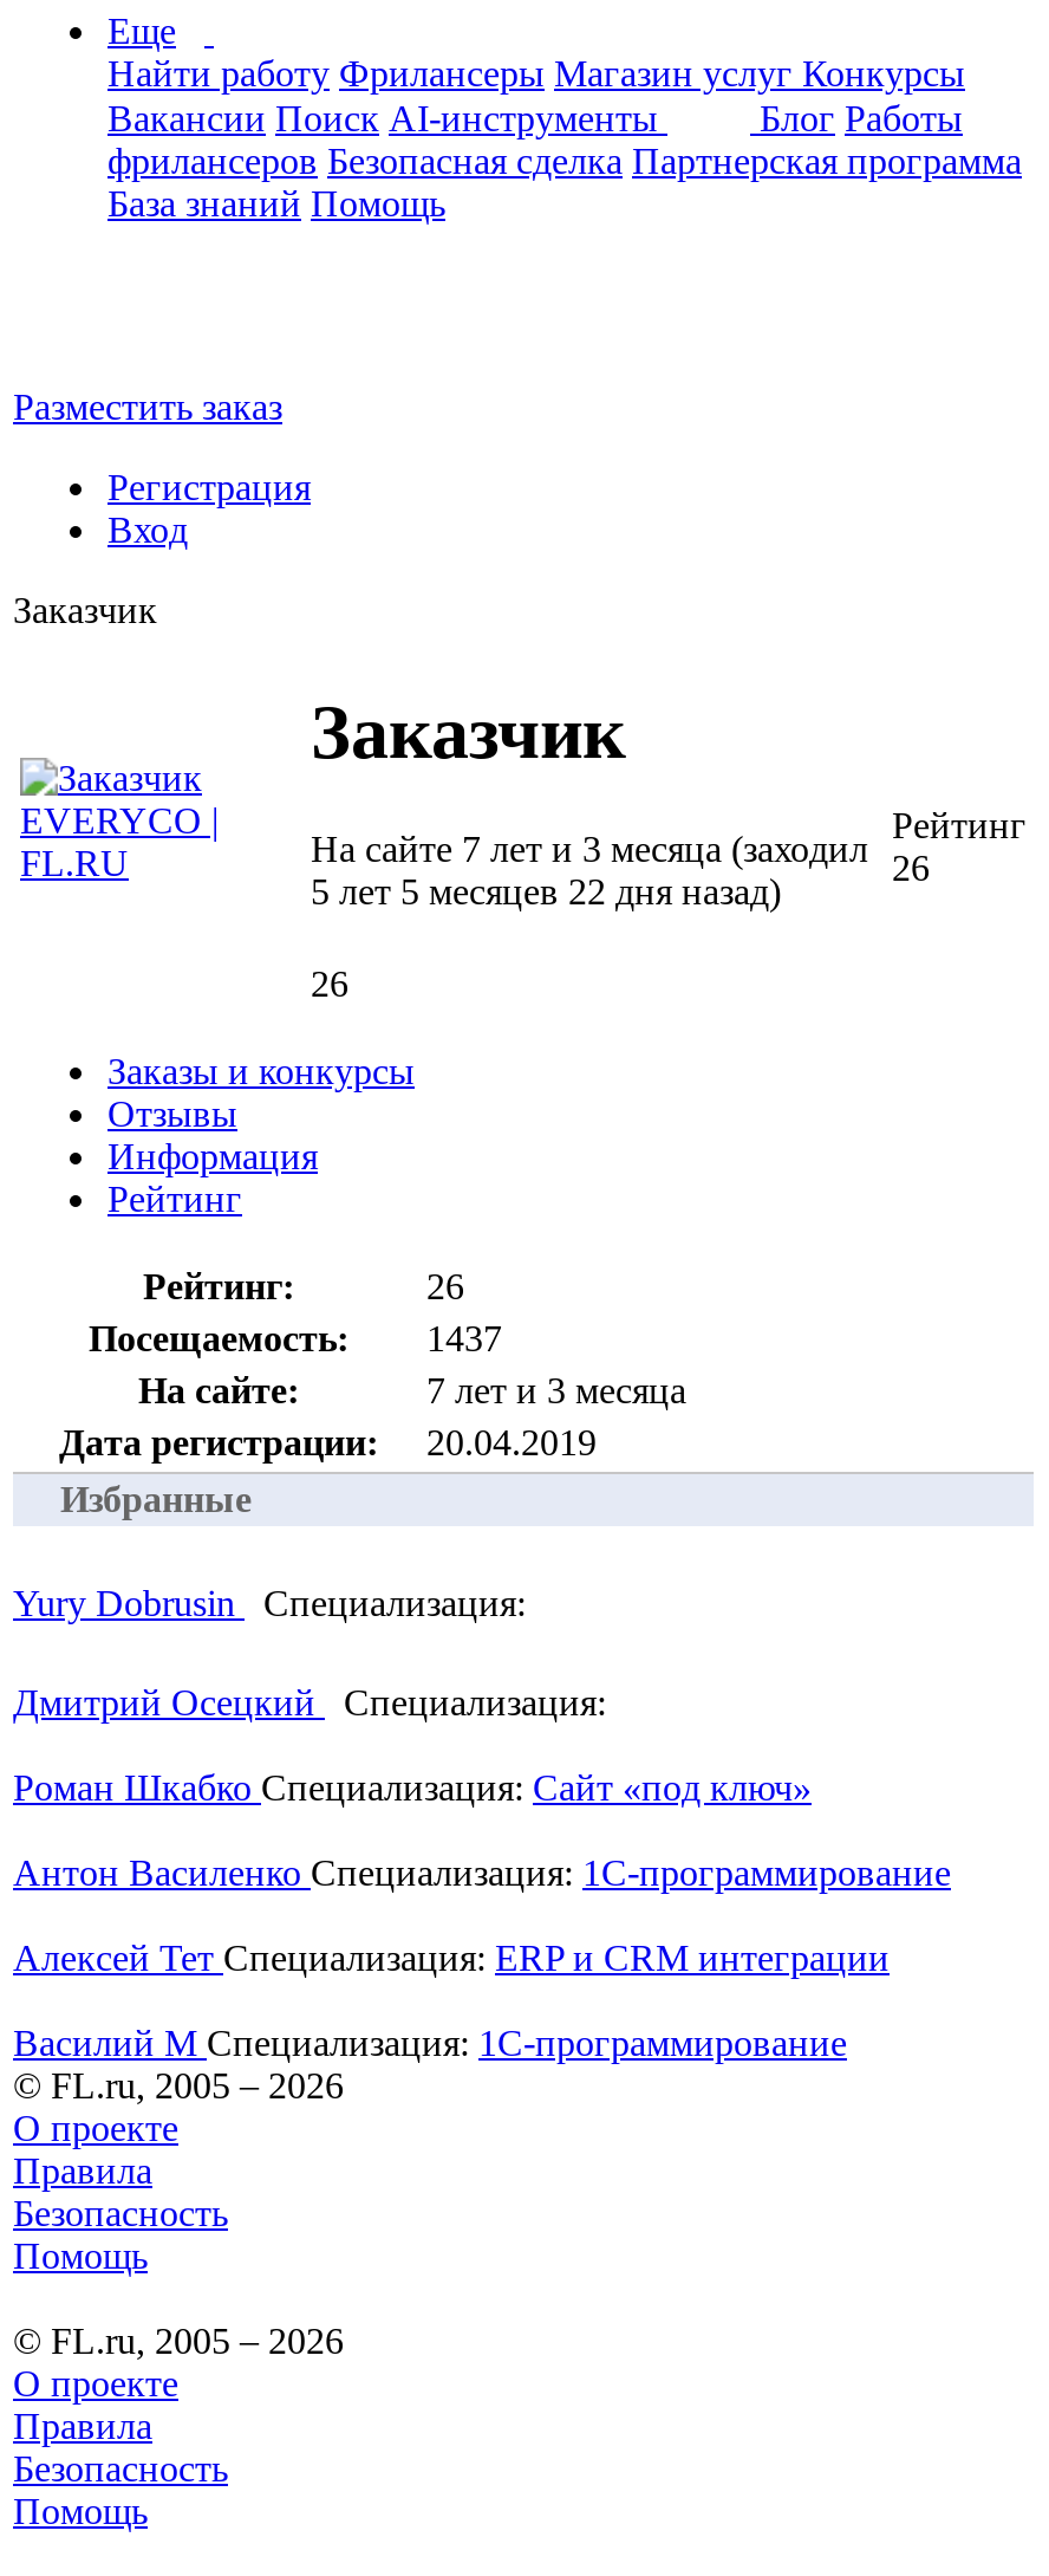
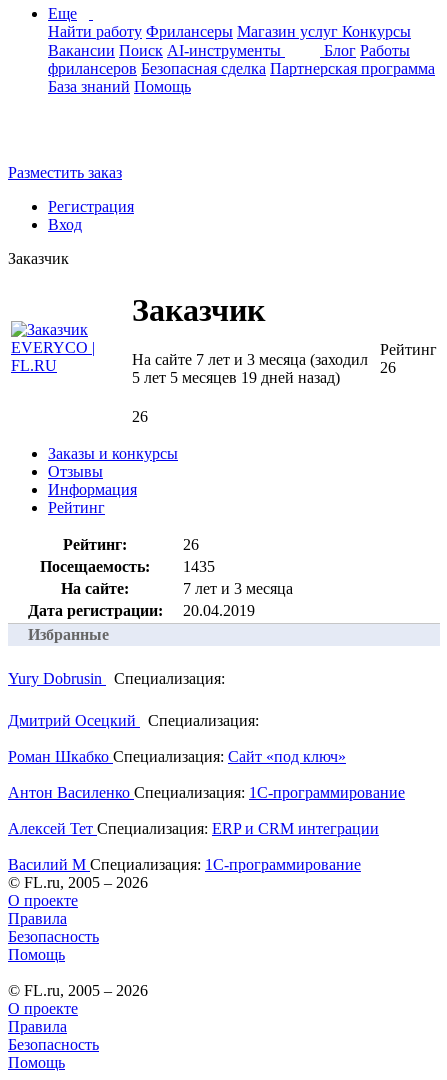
- 5 лет 5 месяцев 22 дня назад)
+ 5 лет 5 месяцев 19 дней назад)

- Посещаемость: 1437
+ Посещаемость: 1435
